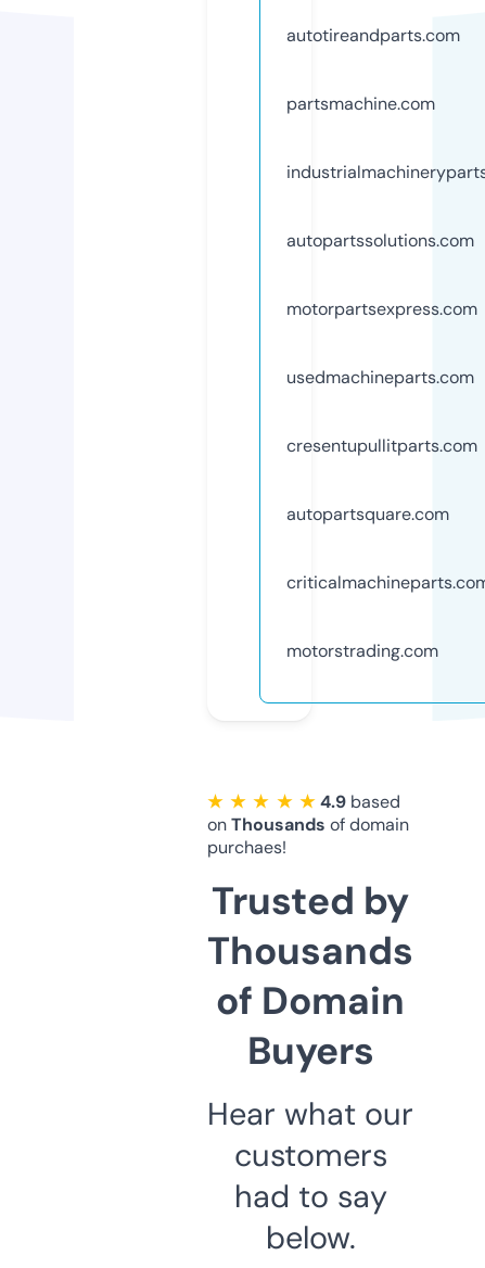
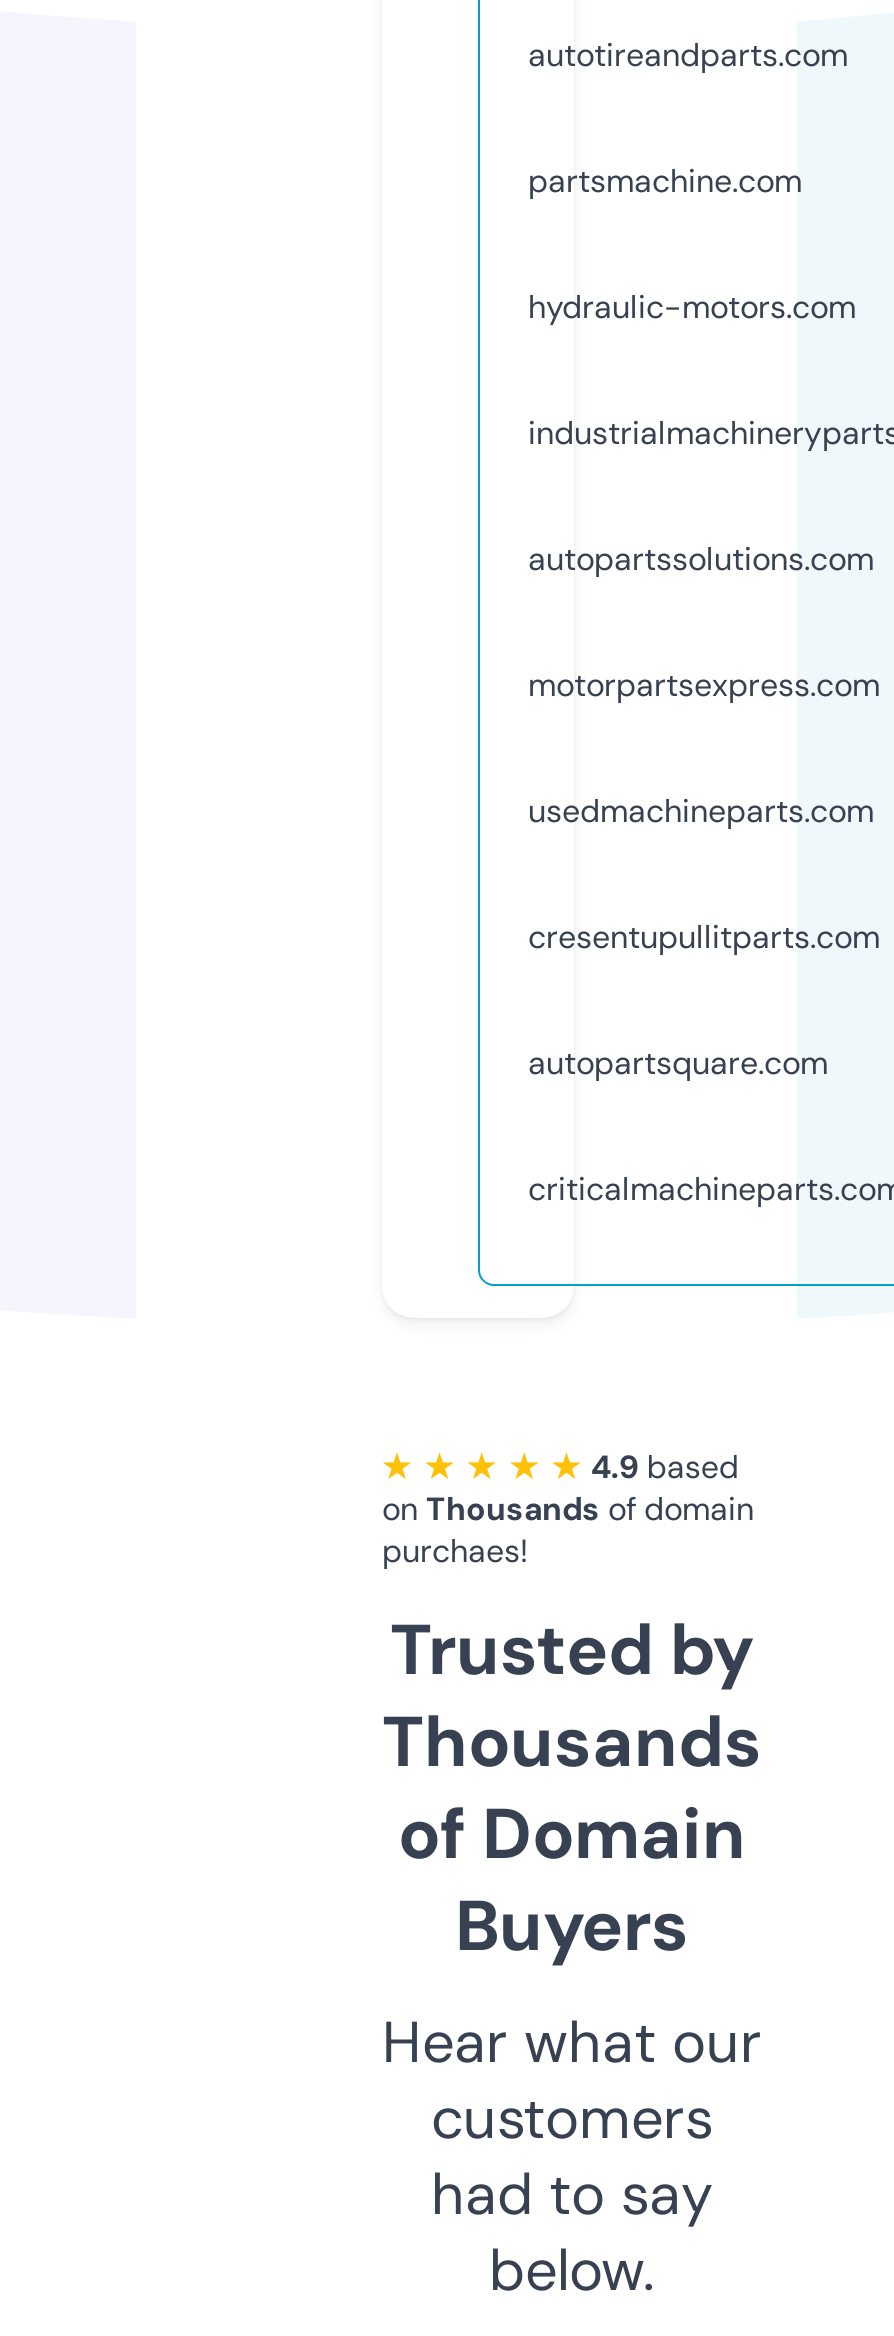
+ hydraulic-motors.com

moved down: autopartssolutions.com | motorpartsexpress.com | usedmachineparts.com | cresentupullitparts.com | autopartsquare.com

- motorstrading.com
